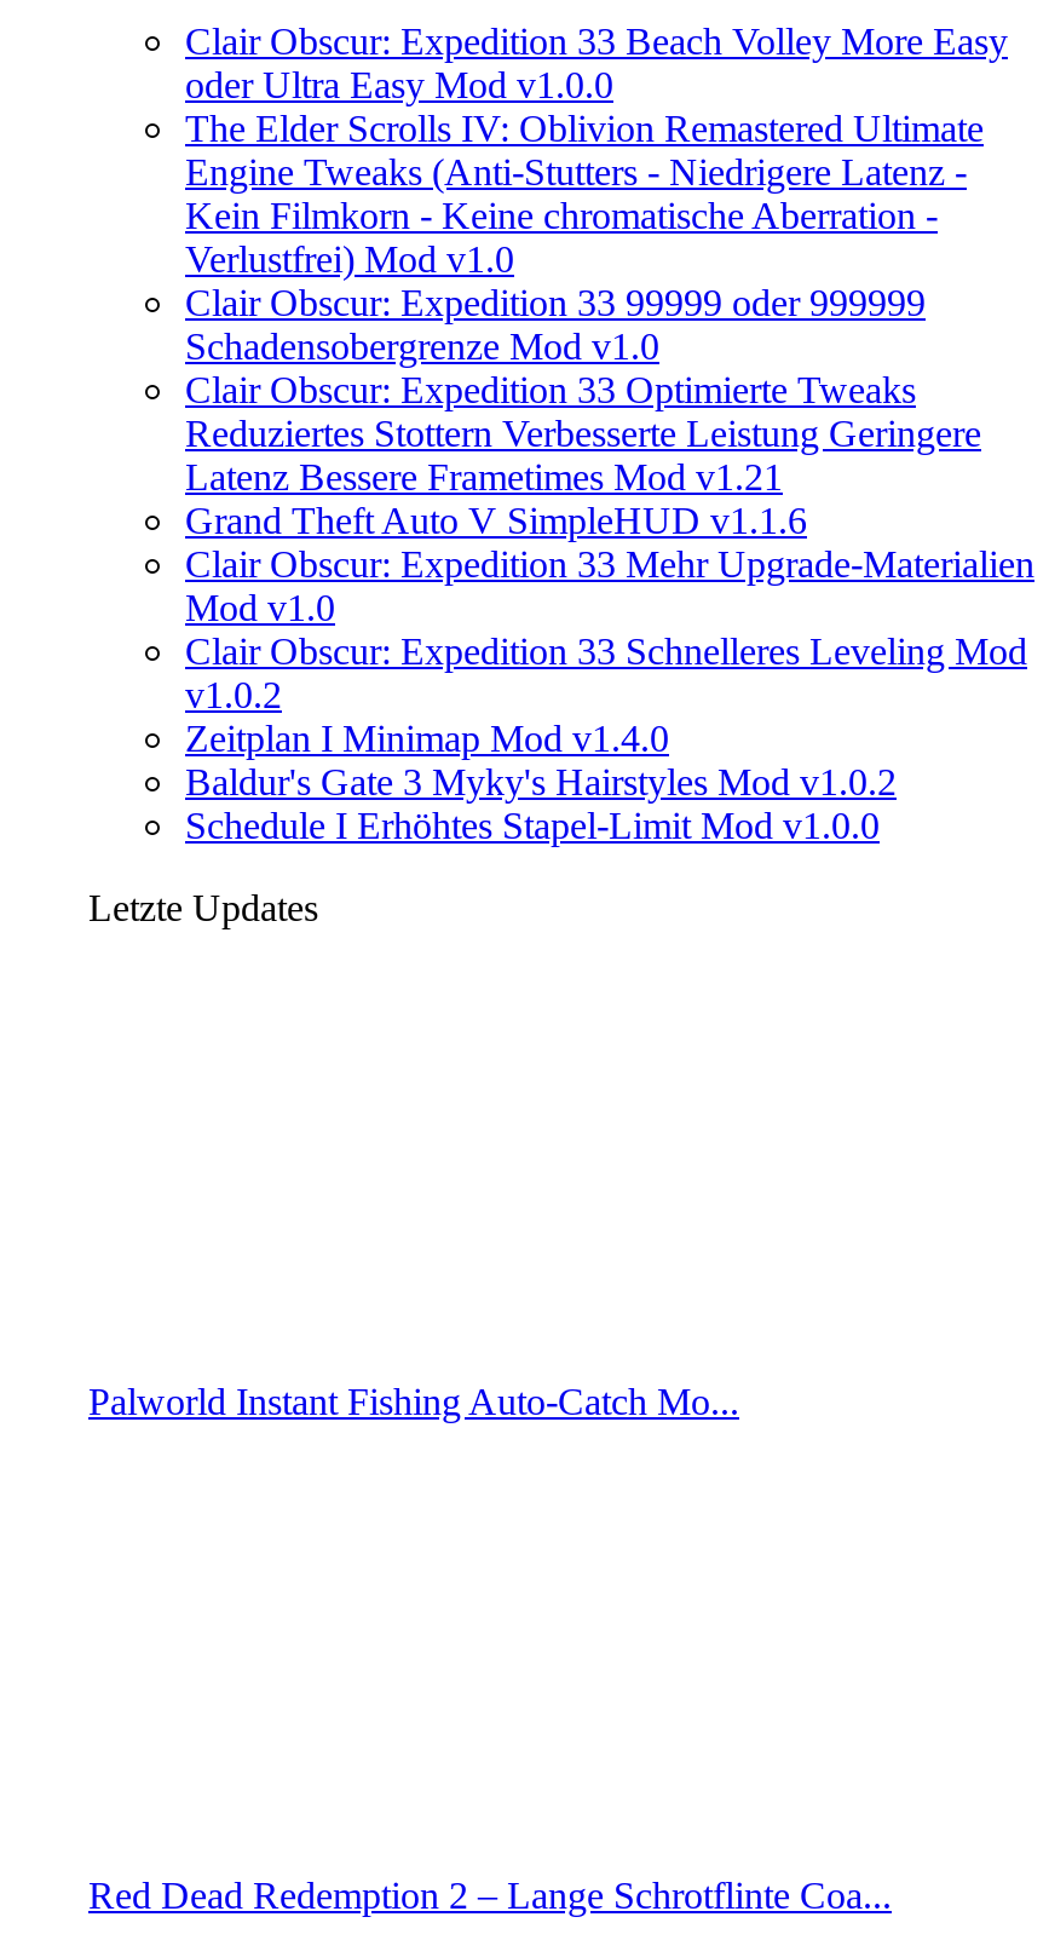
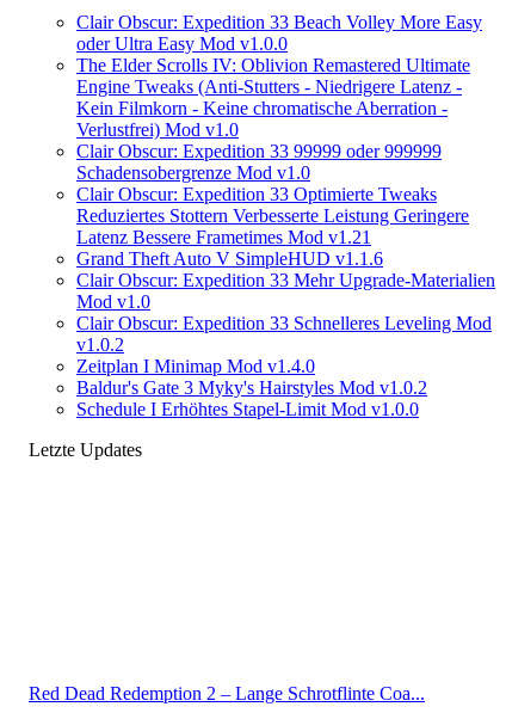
- Palworld Instant Fishing Auto-Catch Mo...
